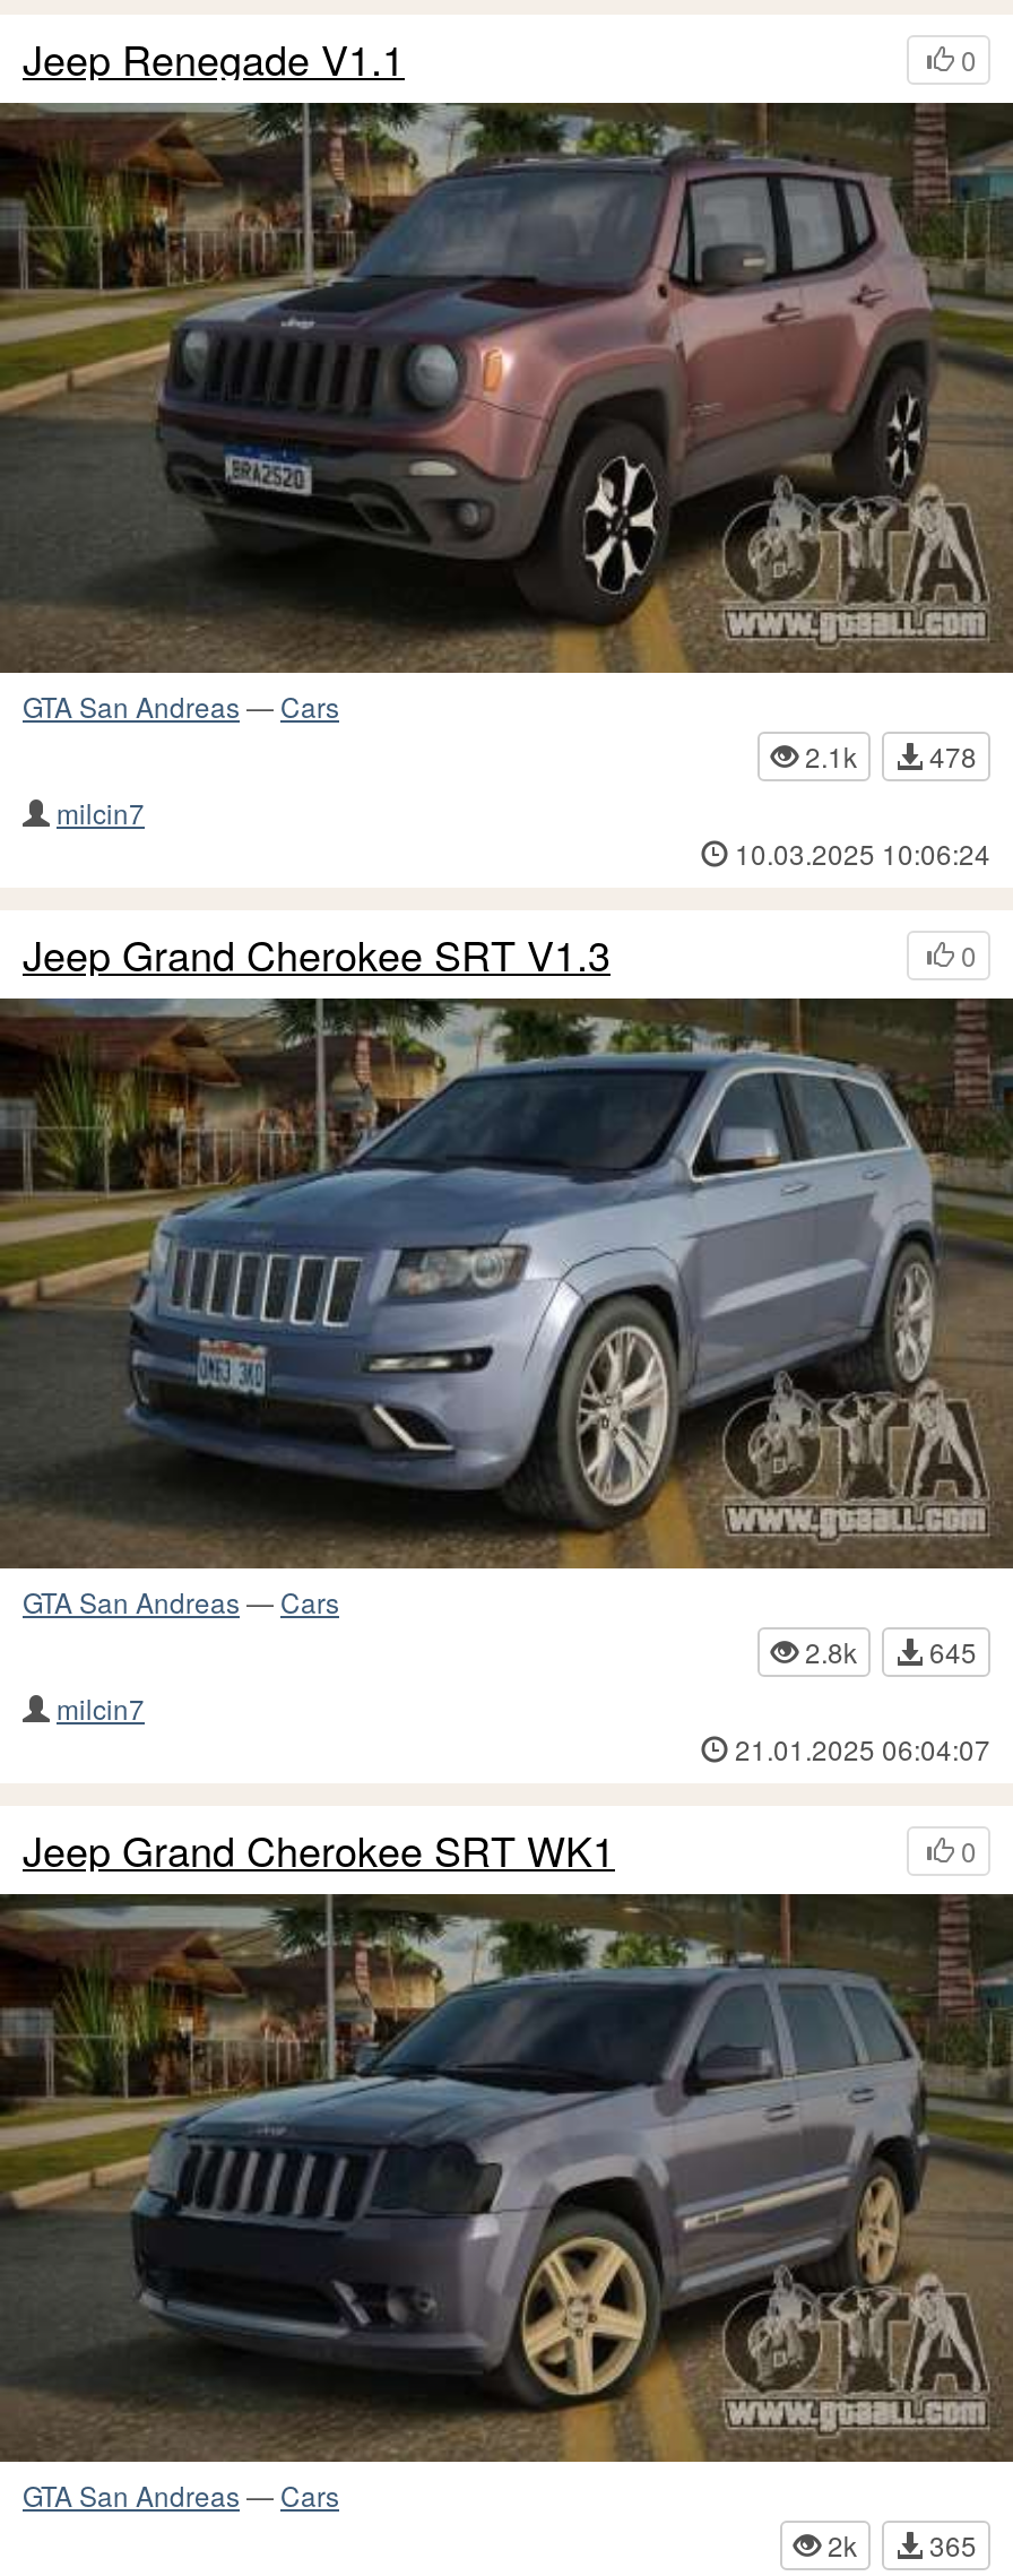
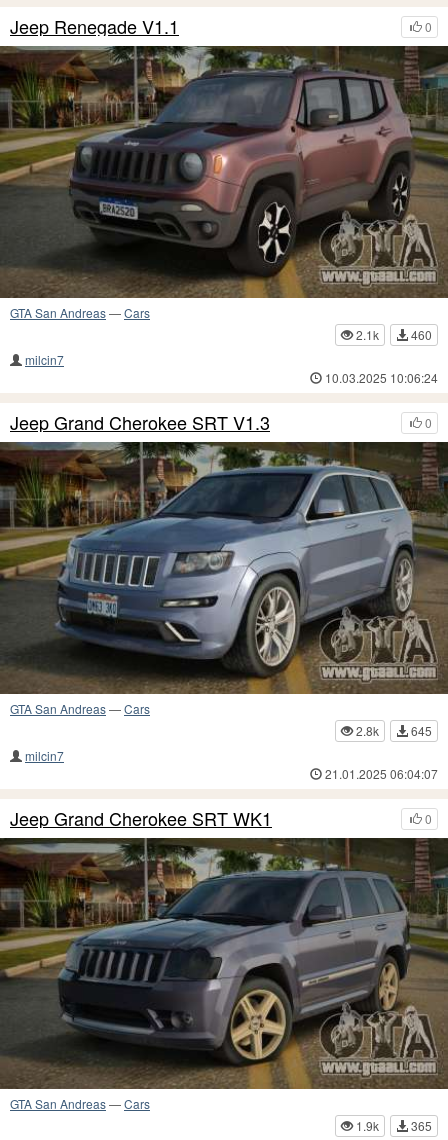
- 2.1k 478
+ 2.1k 460

- 2k 365
+ 1.9k 365
